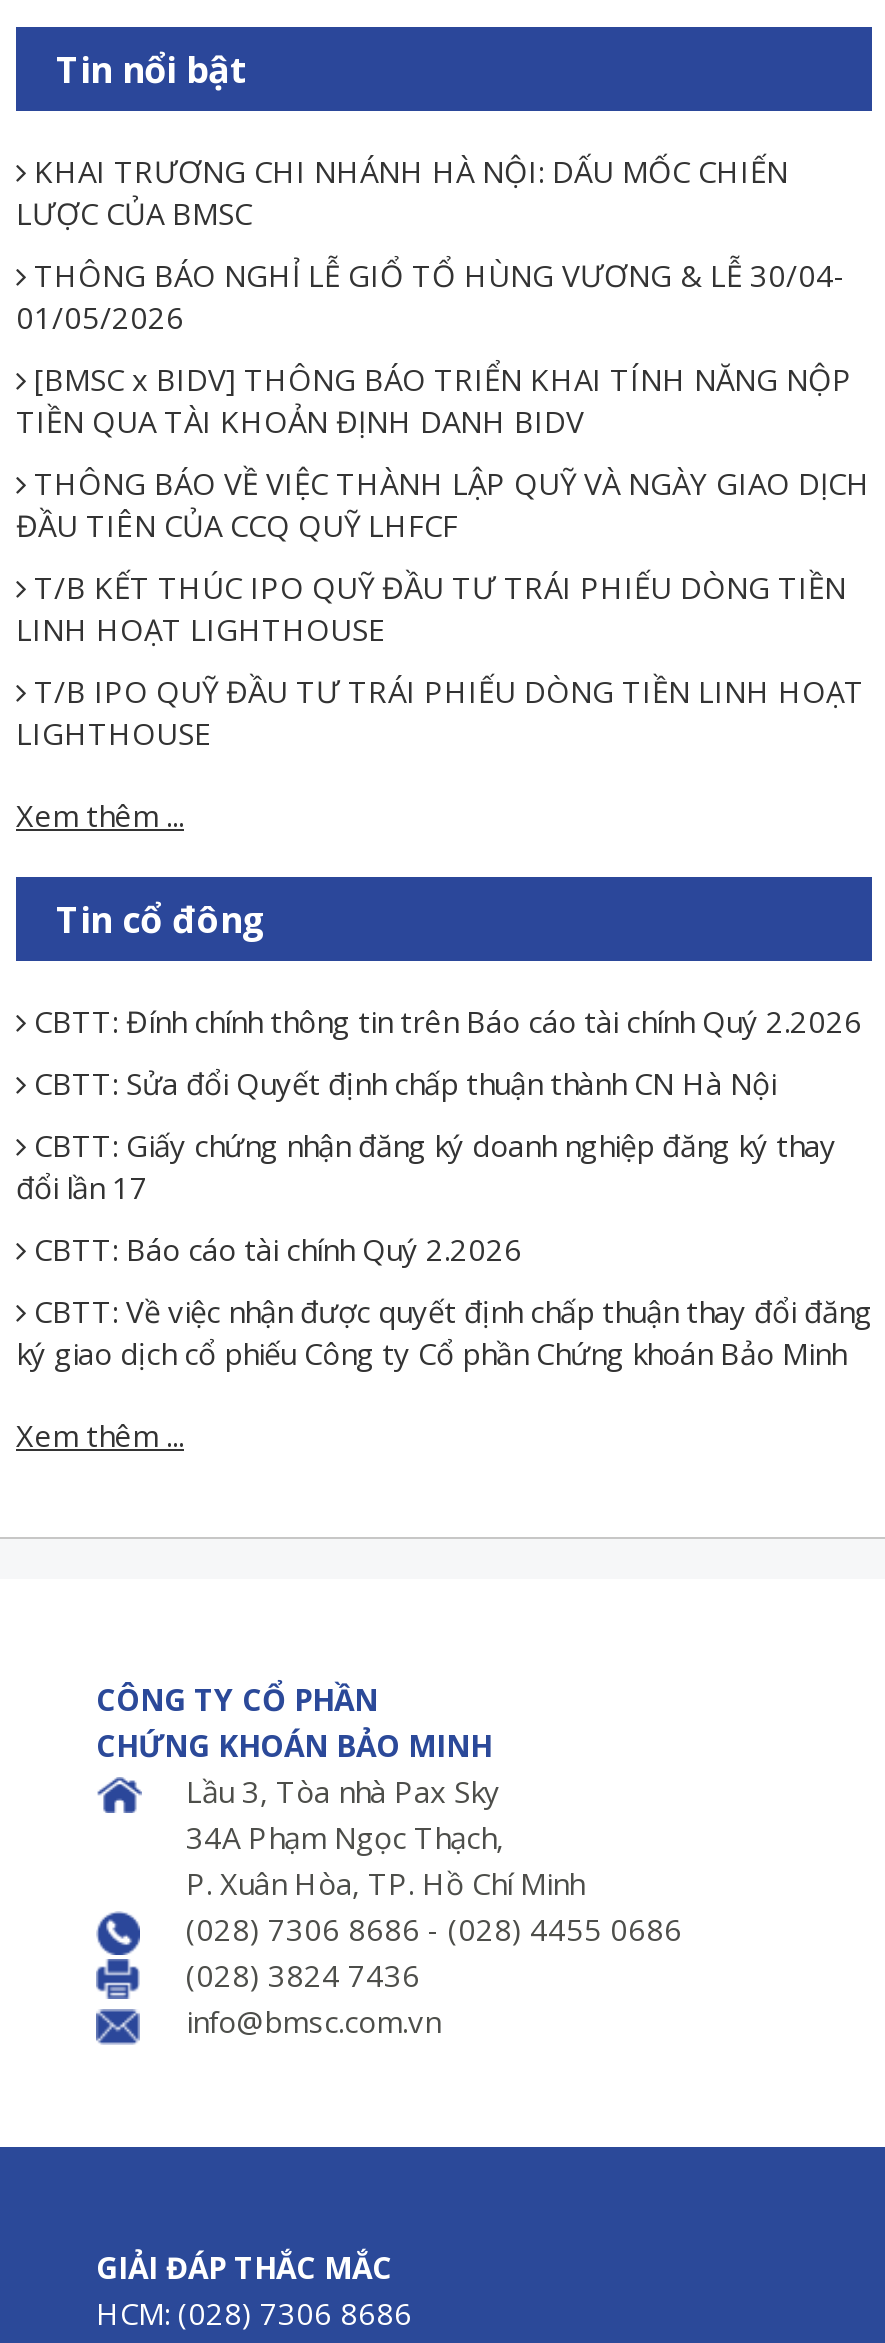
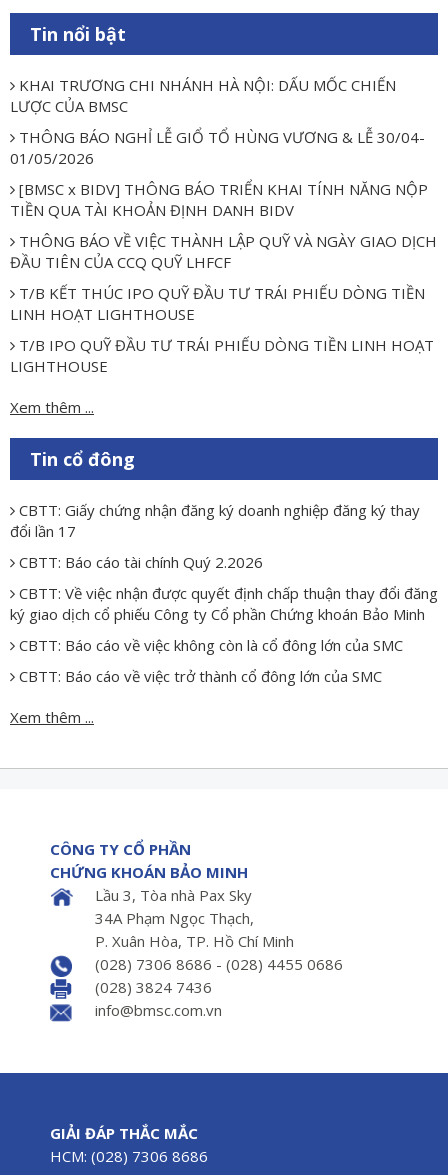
- CBTT: Đính chính thông tin trên Báo cáo tài chính Quý 2.2026
- CBTT: Sửa đổi Quyết định chấp thuận thành CN Hà Nội

moved up: CBTT: Giấy chứng nhận đăng ký doanh nghiệp đăng ký thay | đổi lần 17 | CBTT: Báo cáo tài chính Quý 2.2026 | CBTT: Về việc nhận được quyết định chấp thuận thay đổi đăng | ký giao dịch cổ phiếu Công ty Cổ phần Chứng khoán Bảo Minh

+ CBTT: Báo cáo về việc không còn là cổ đông lớn của SMC
+ CBTT: Báo cáo về việc trở thành cổ đông lớn của SMC
